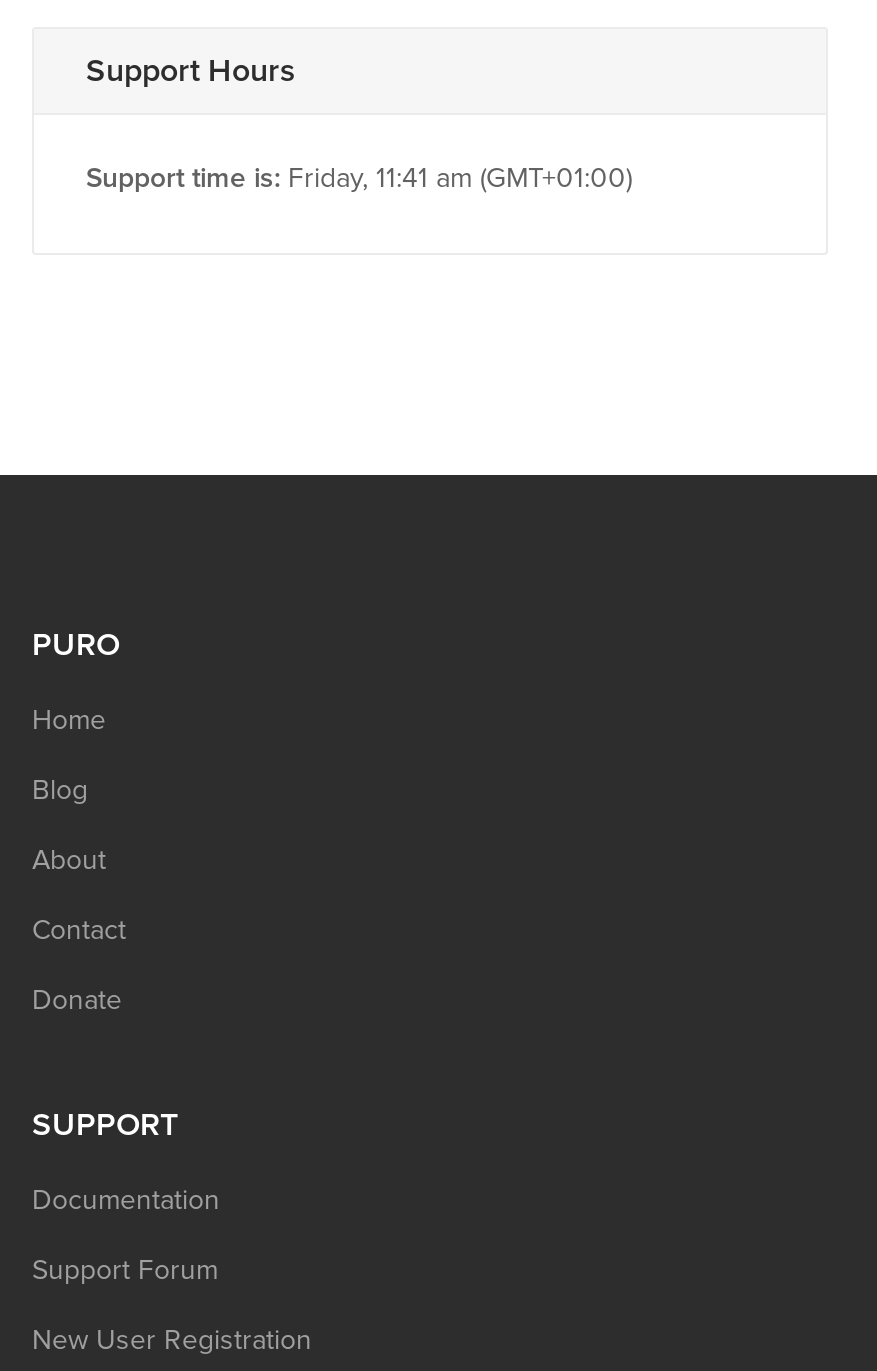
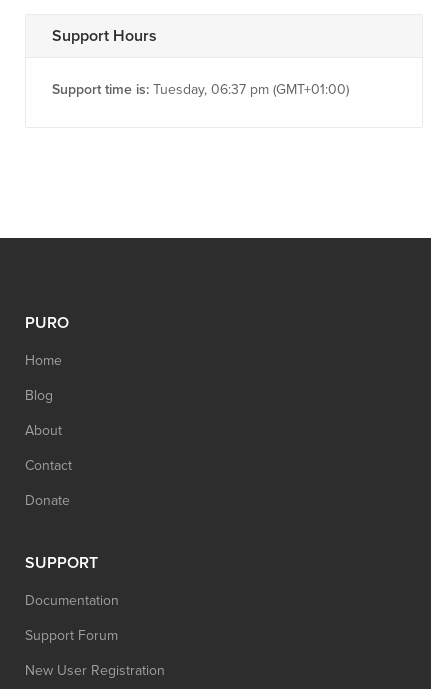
- Support time is: Friday, 11:41 am (GMT+01:00)
+ Support time is: Tuesday, 06:37 pm (GMT+01:00)
